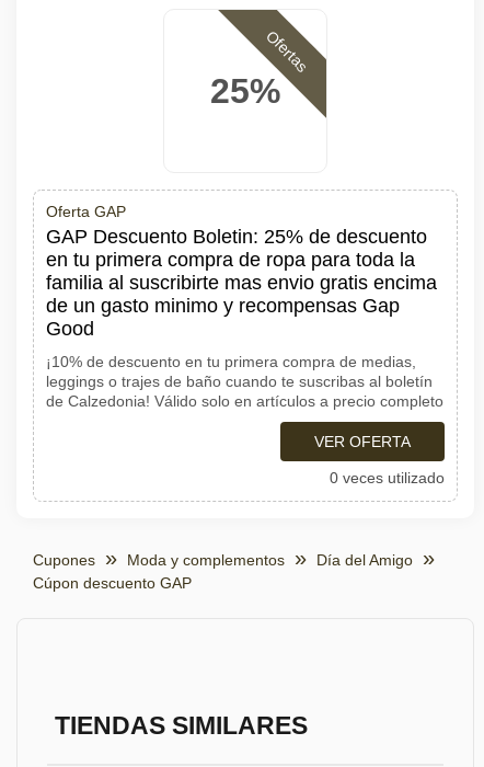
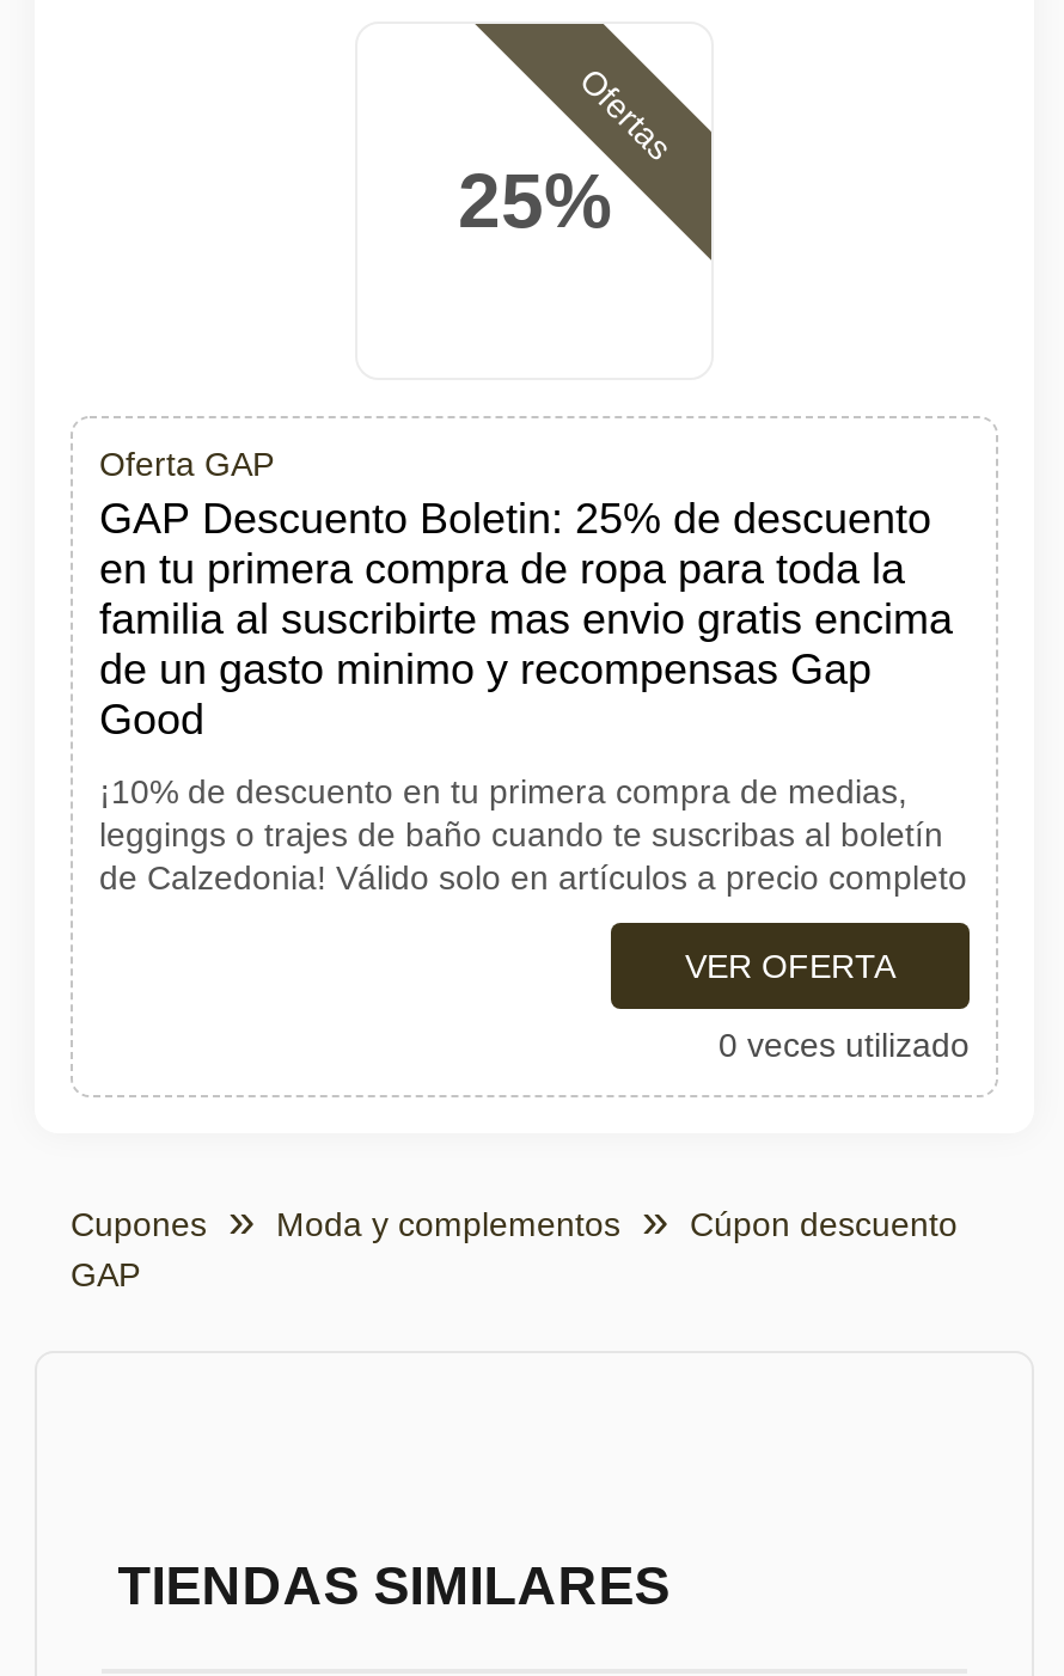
- Día del Amigo
- Cúpon descuento GAP
+ Cúpon descuento
+ GAP
